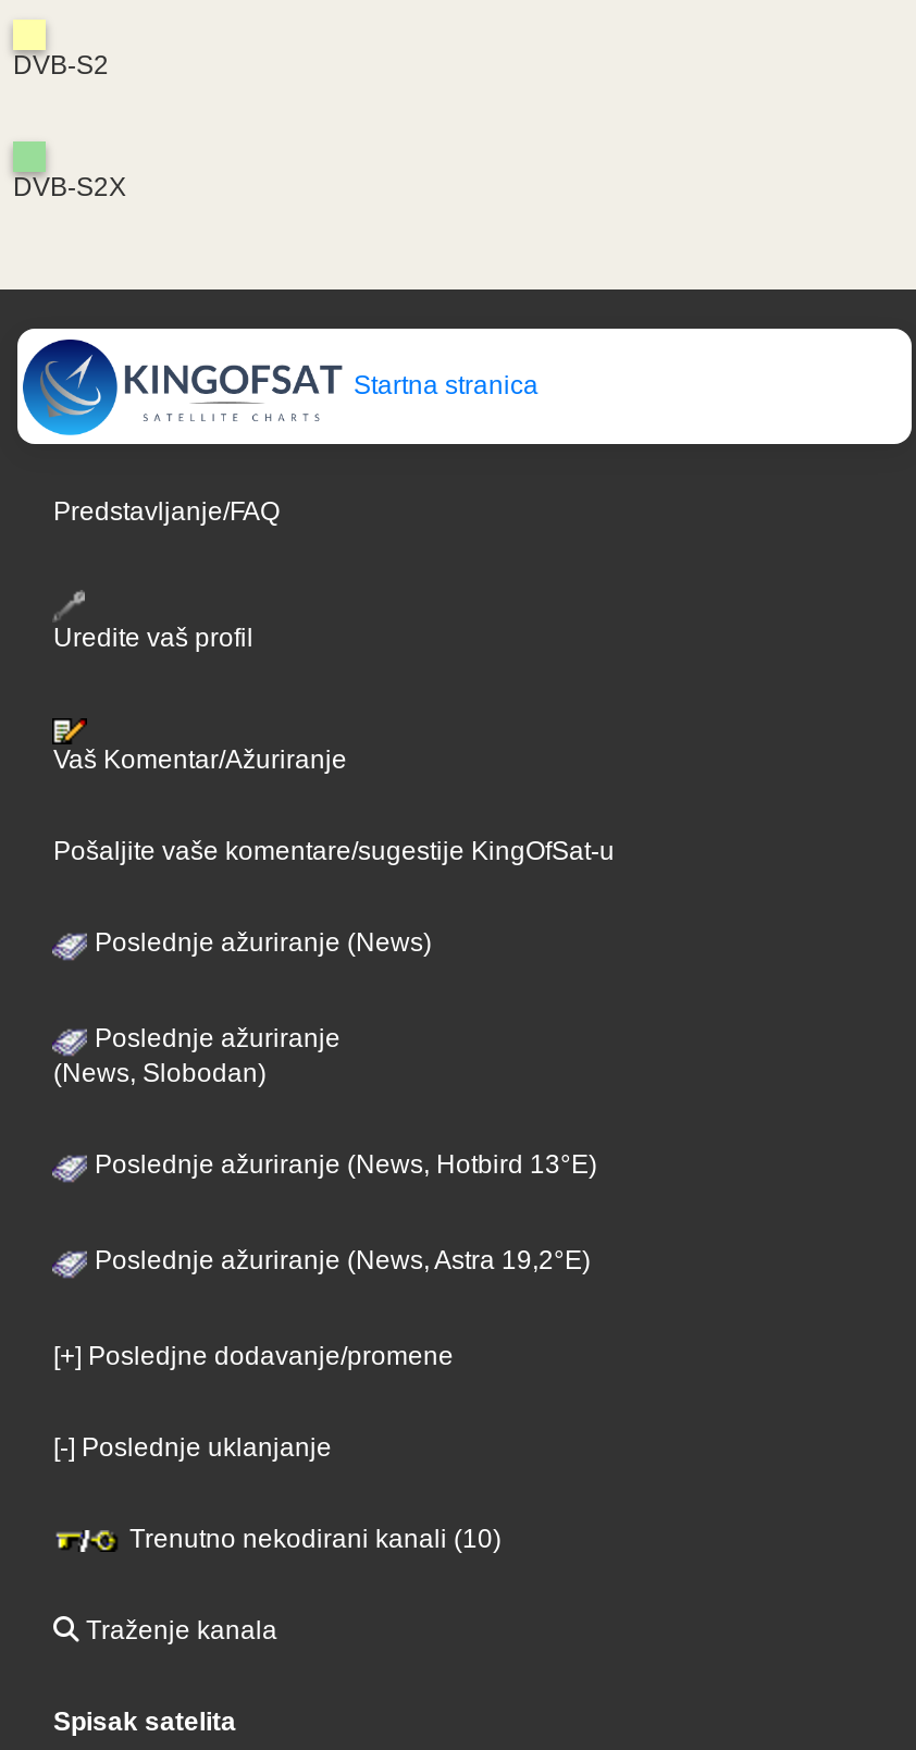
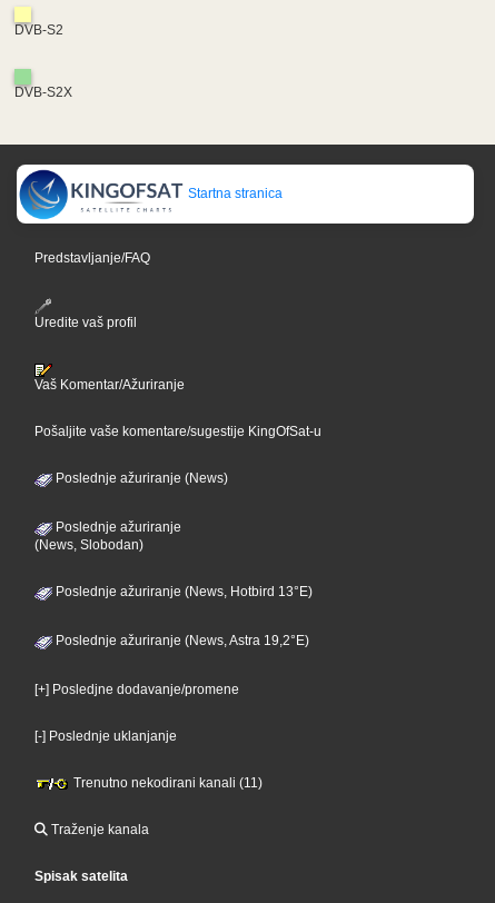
- Trenutno nekodirani kanali (10)
+ Trenutno nekodirani kanali (11)
